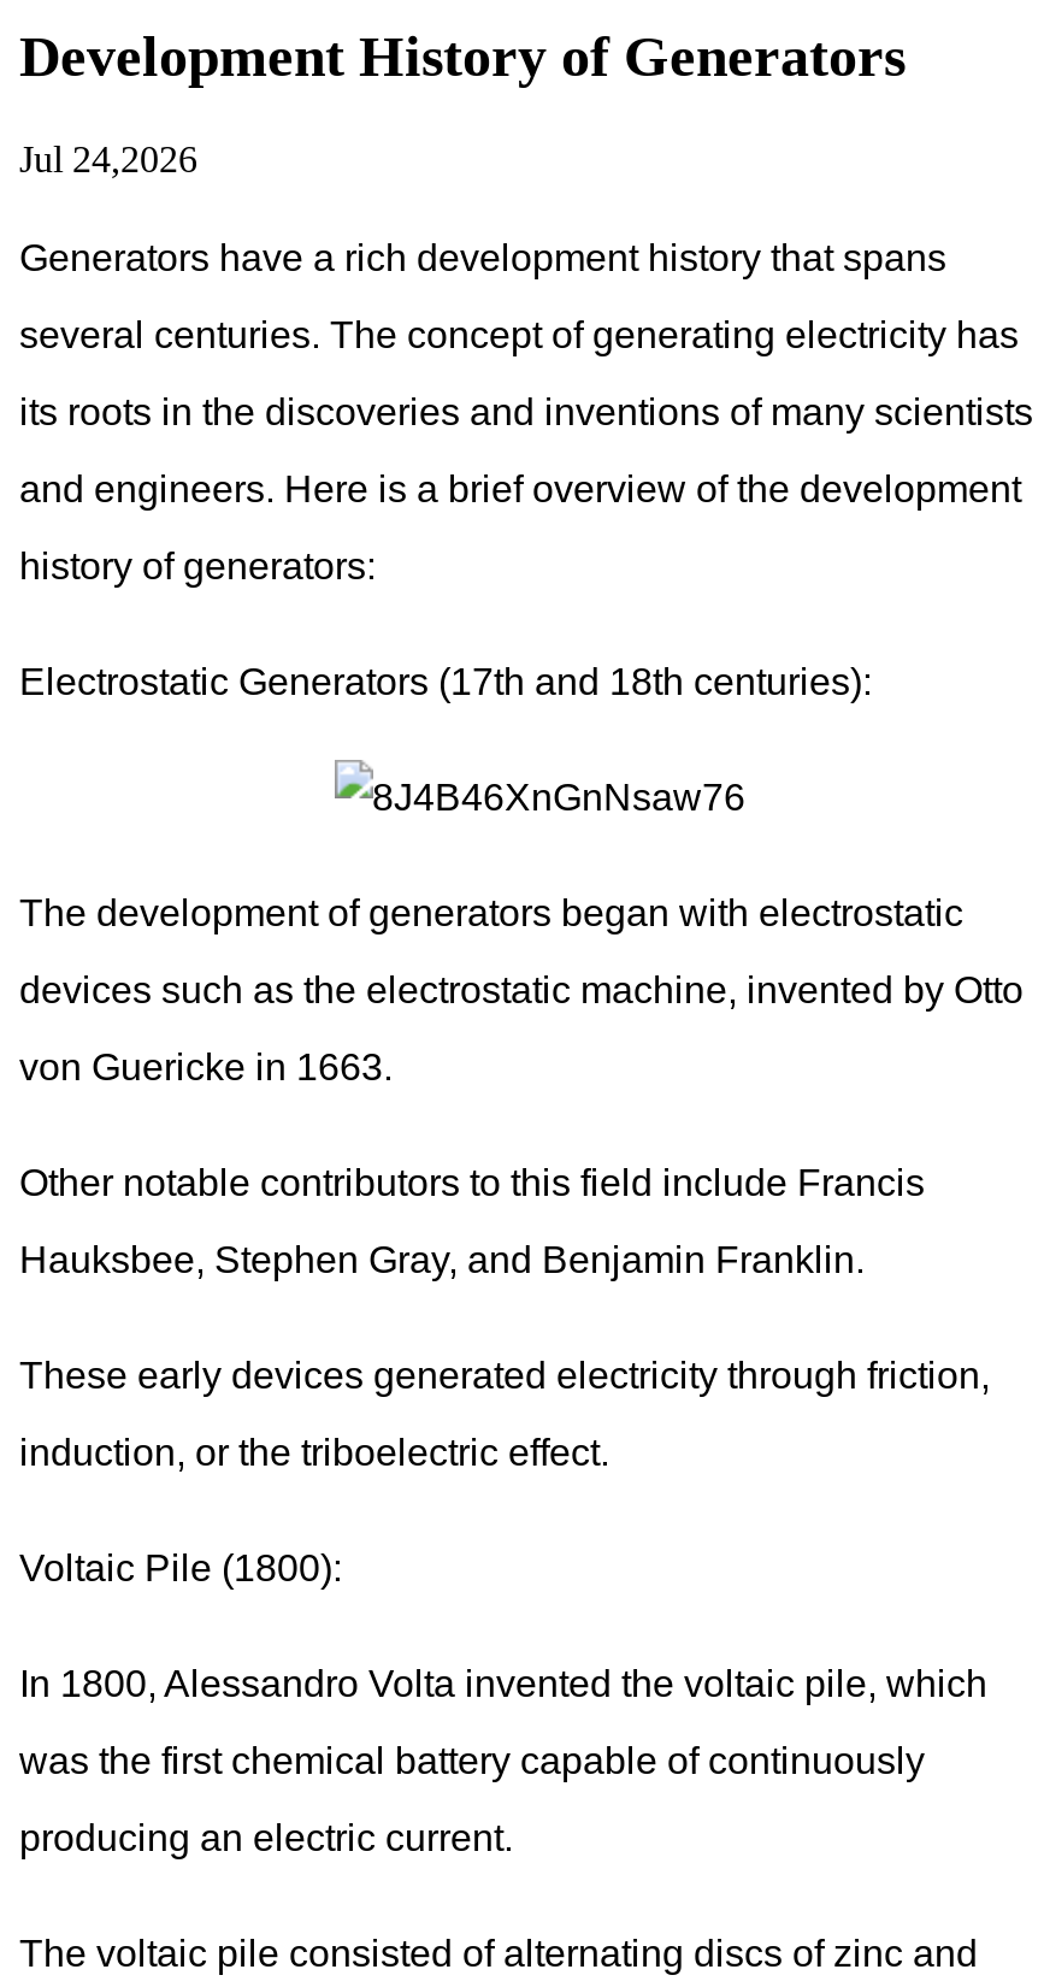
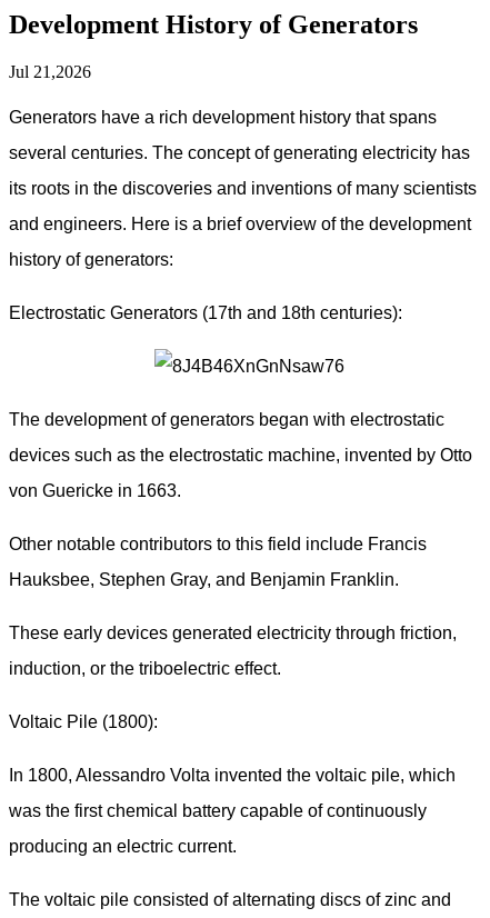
- Jul 24,2026
+ Jul 21,2026
